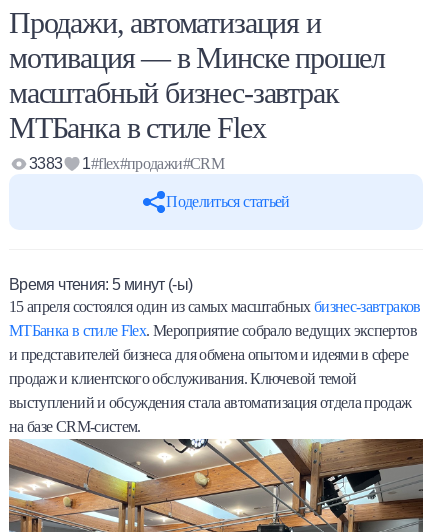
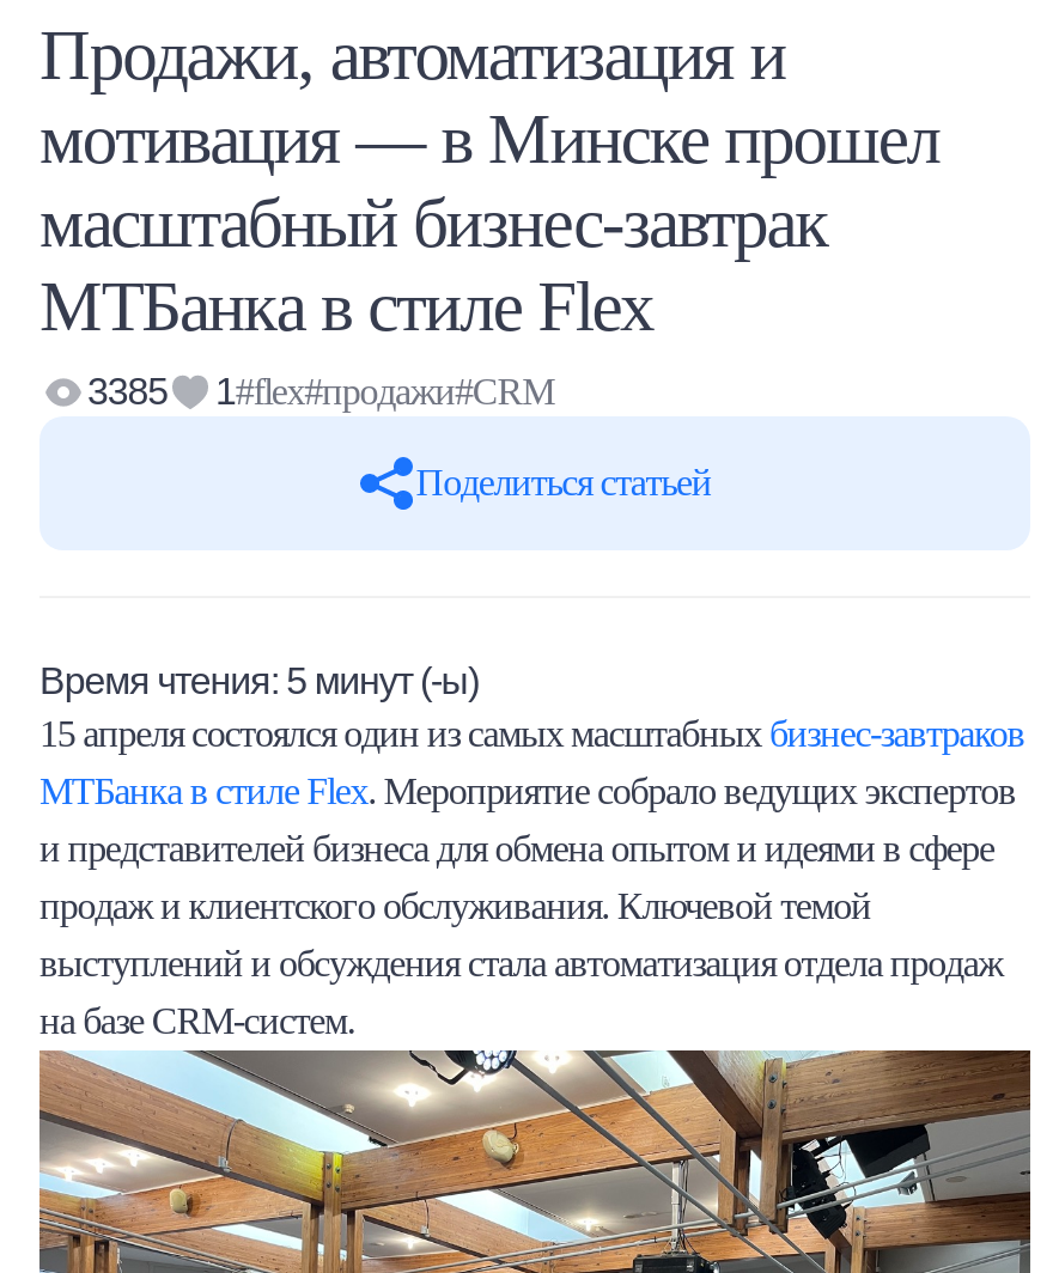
- 3383
+ 3385
